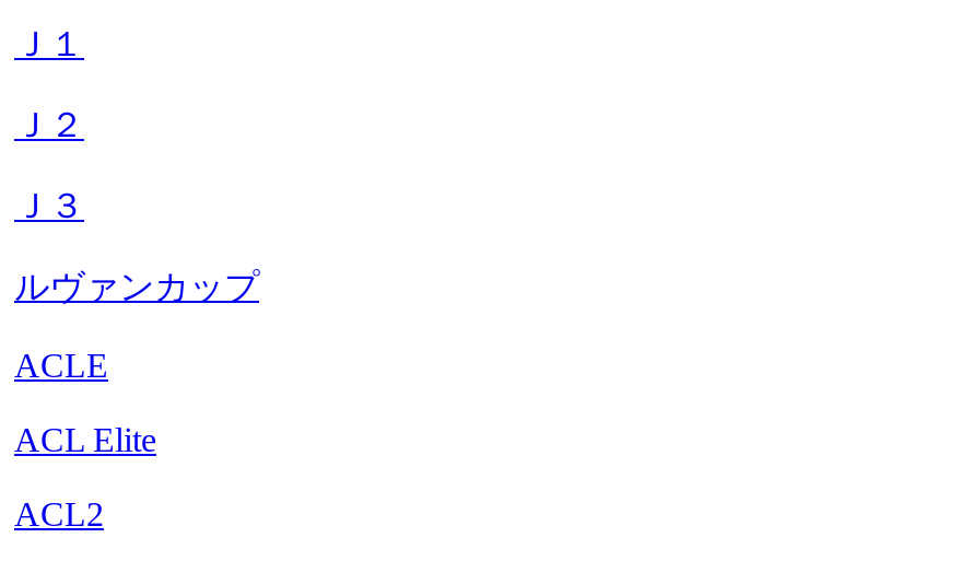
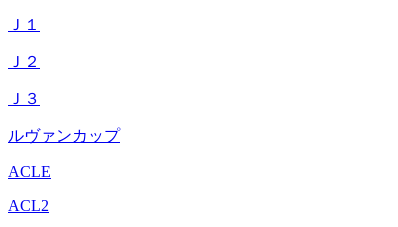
- ACL Elite
